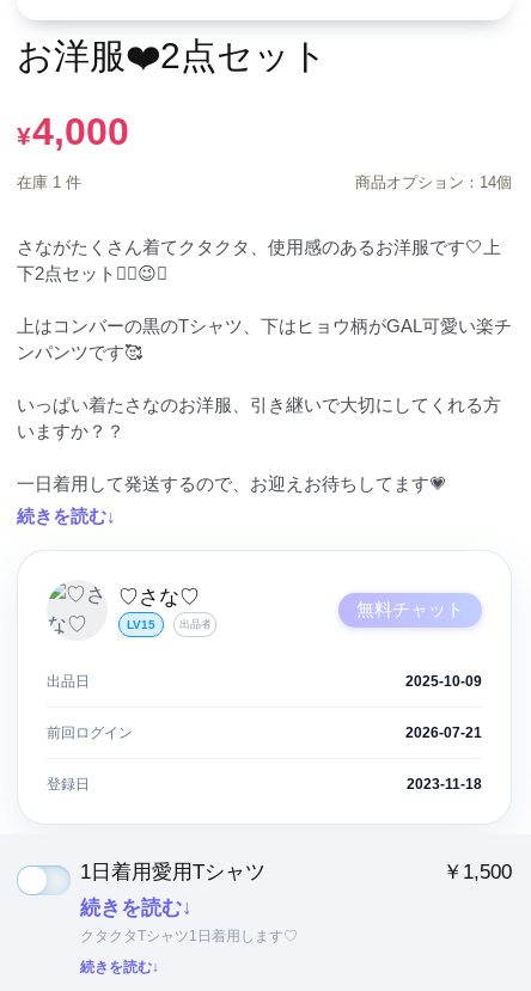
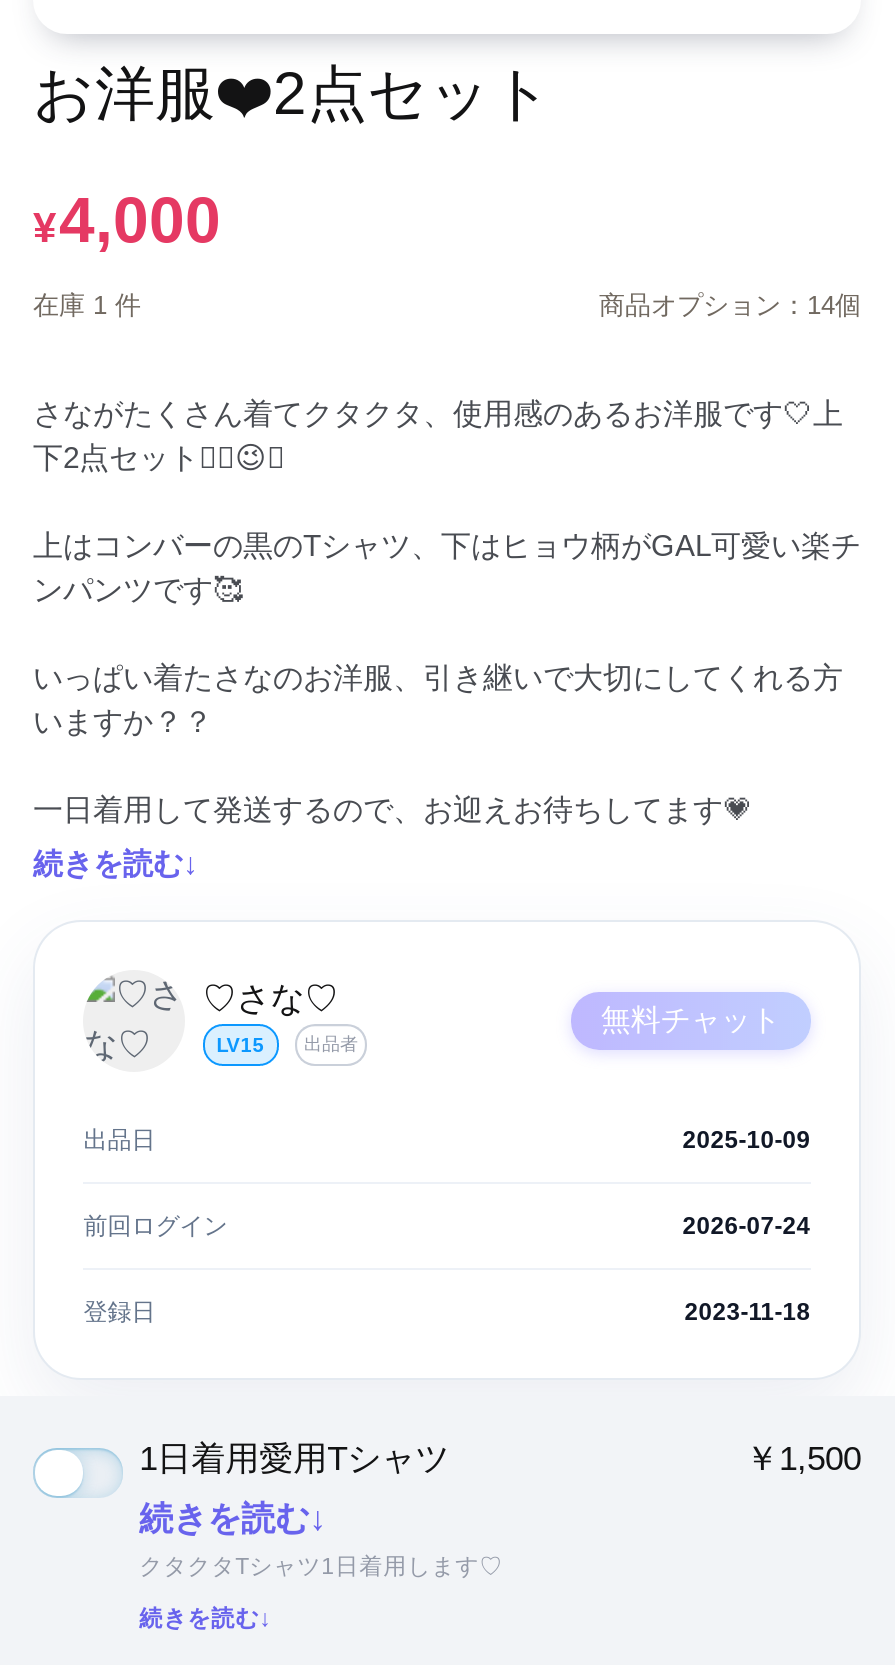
- 2026-07-21
+ 2026-07-24
